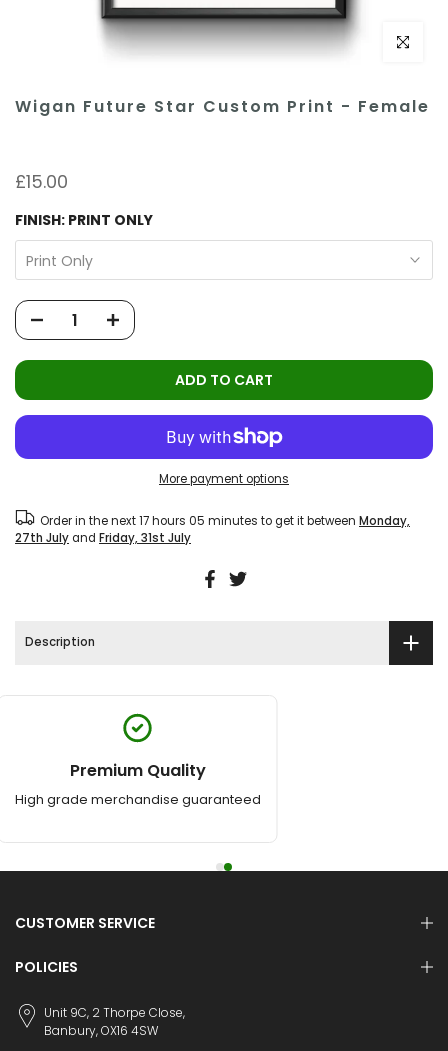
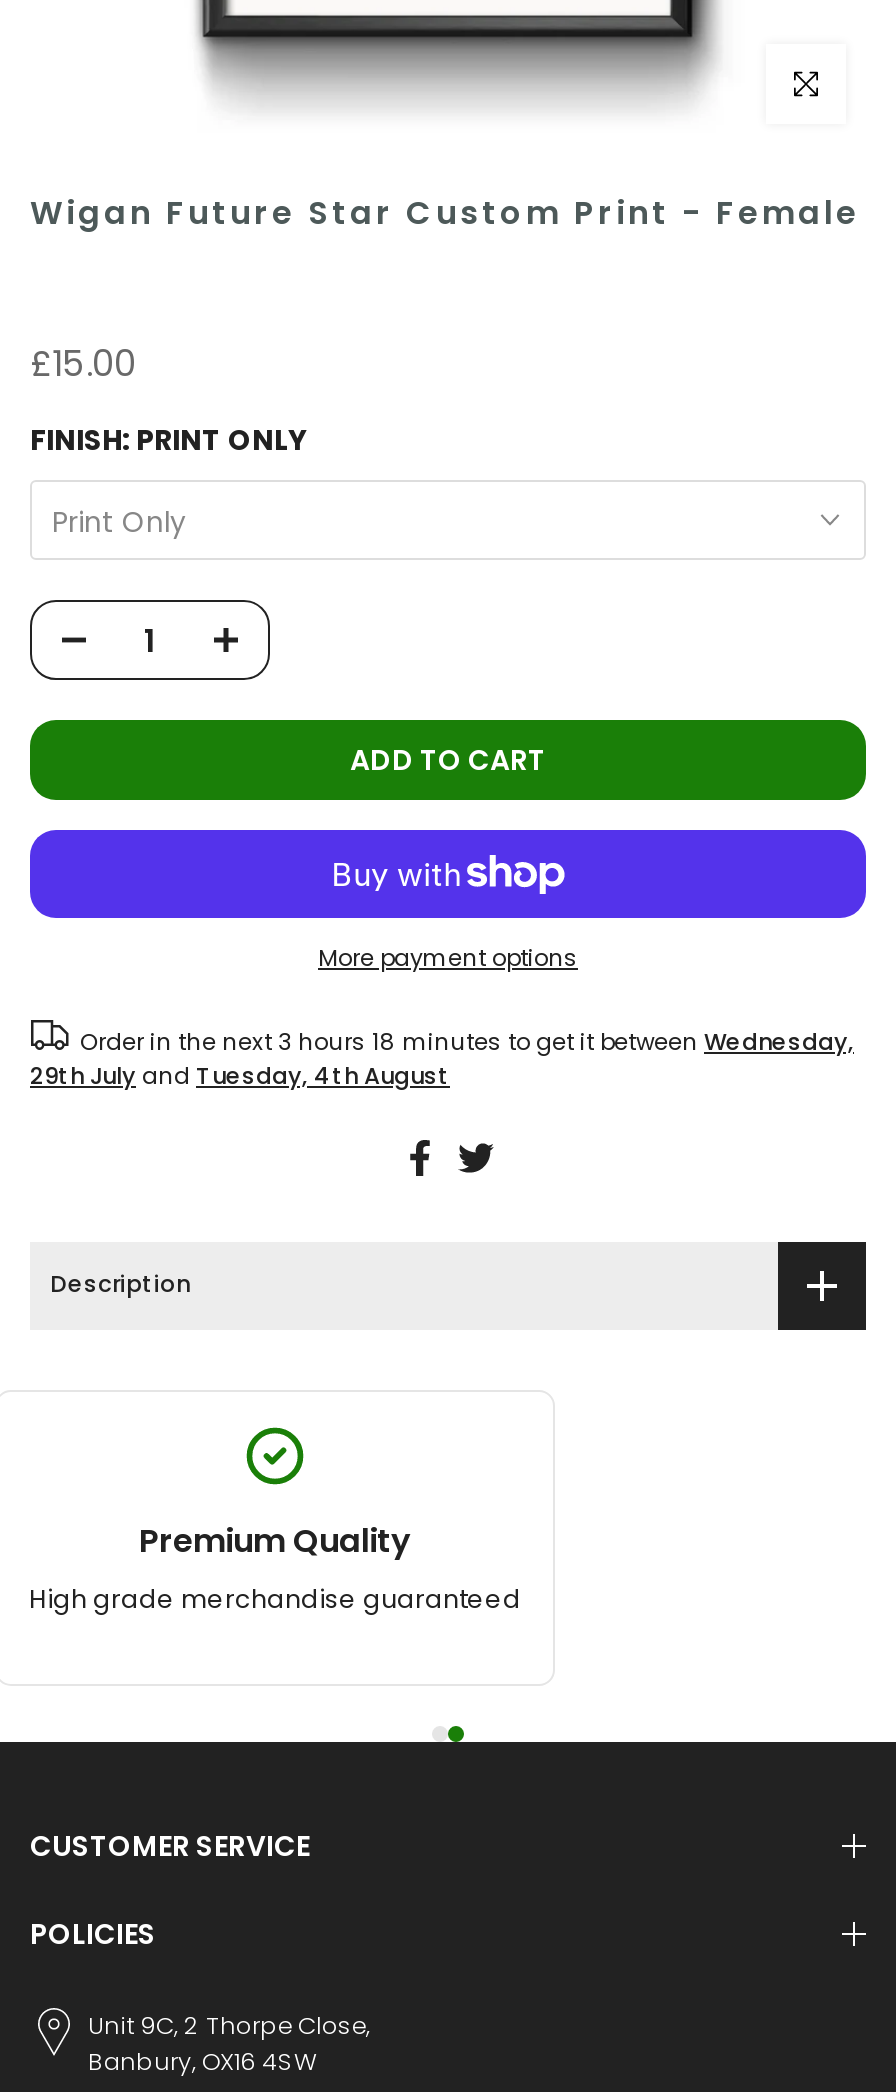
- Order in the next 17 hours 05 minutes to get it between Monday,
+ Order in the next 3 hours 18 minutes to get it between Wednesday,

- 27th July and Friday, 31st July
+ 29th July and Tuesday, 4th August
